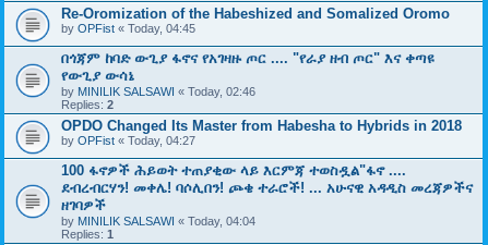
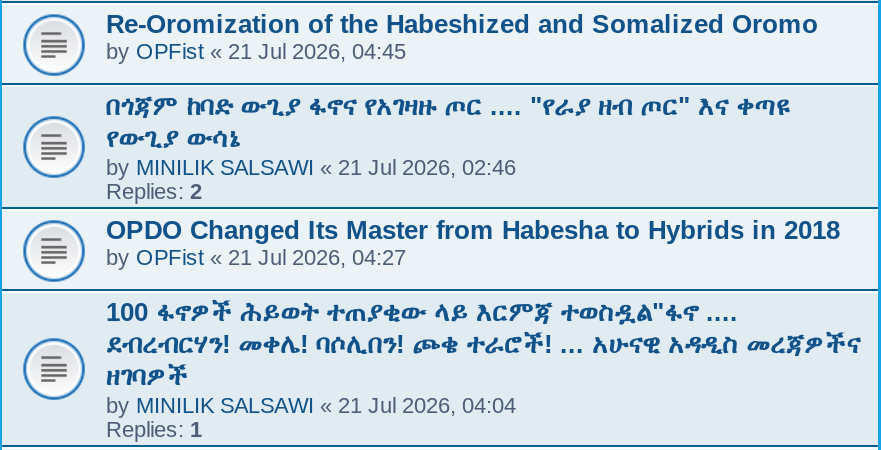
- by OPFist « Today, 04:45
+ by OPFist « 21 Jul 2026, 04:45

- by MINILIK SALSAWI « Today, 02:46
+ by MINILIK SALSAWI « 21 Jul 2026, 02:46

- by OPFist « Today, 04:27
+ by OPFist « 21 Jul 2026, 04:27

- by MINILIK SALSAWI « Today, 04:04
+ by MINILIK SALSAWI « 21 Jul 2026, 04:04
